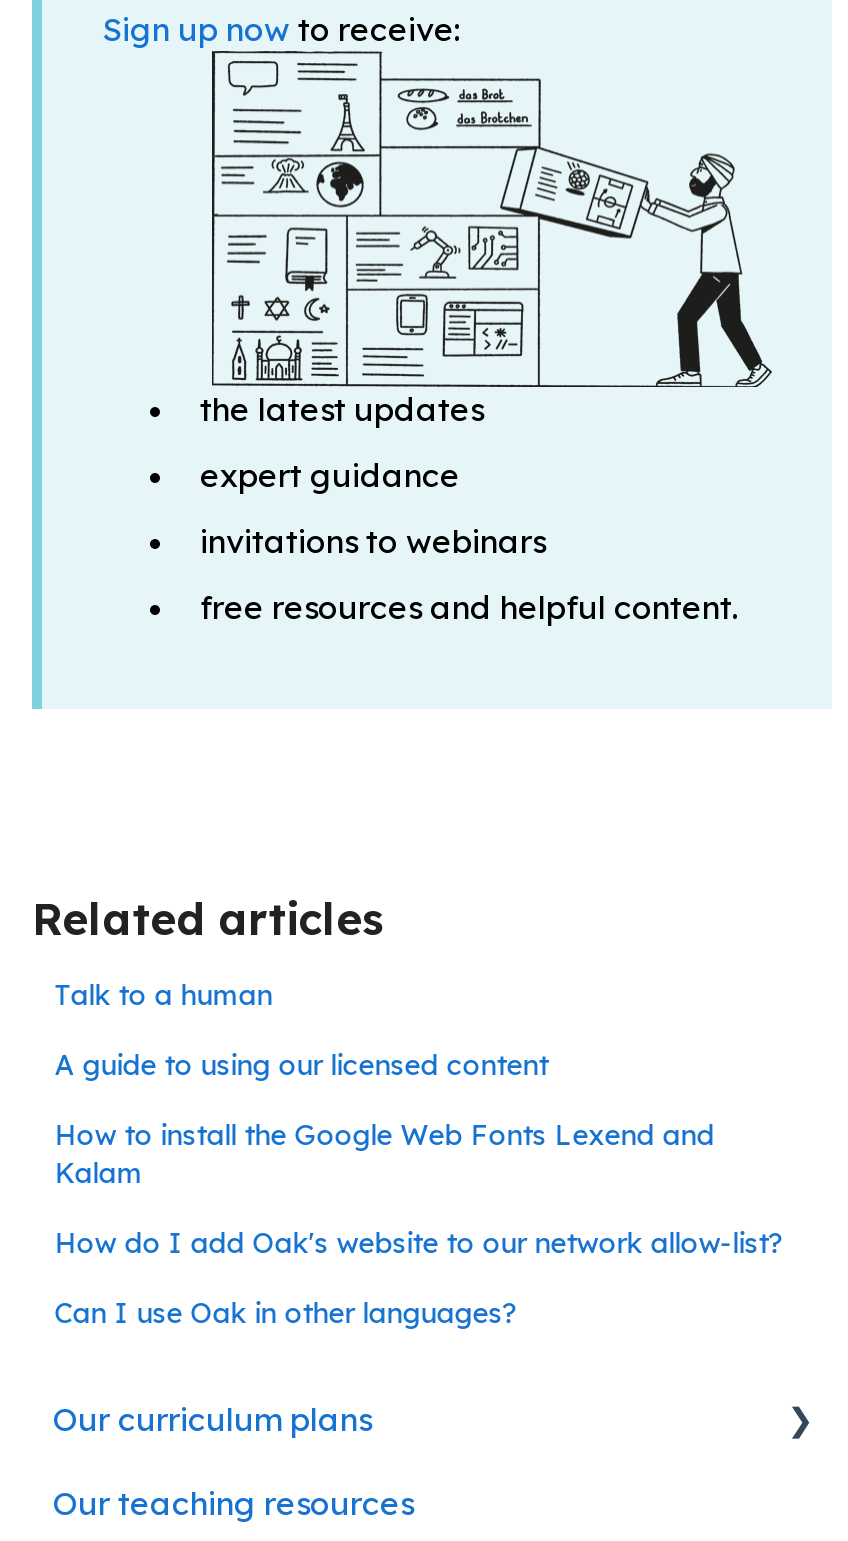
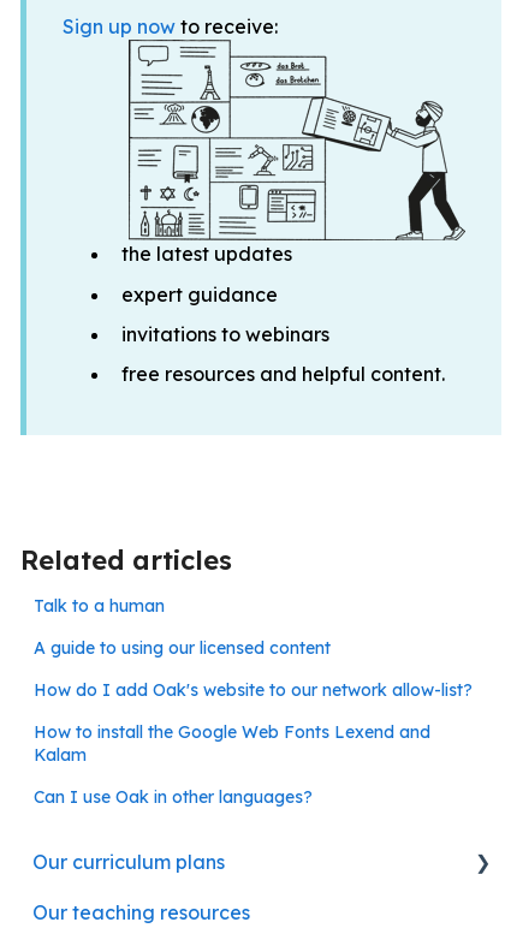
moved down: How to install the Google Web Fonts Lexend and | Kalam

moved up: How do I add Oak's website to our network allow-list?
